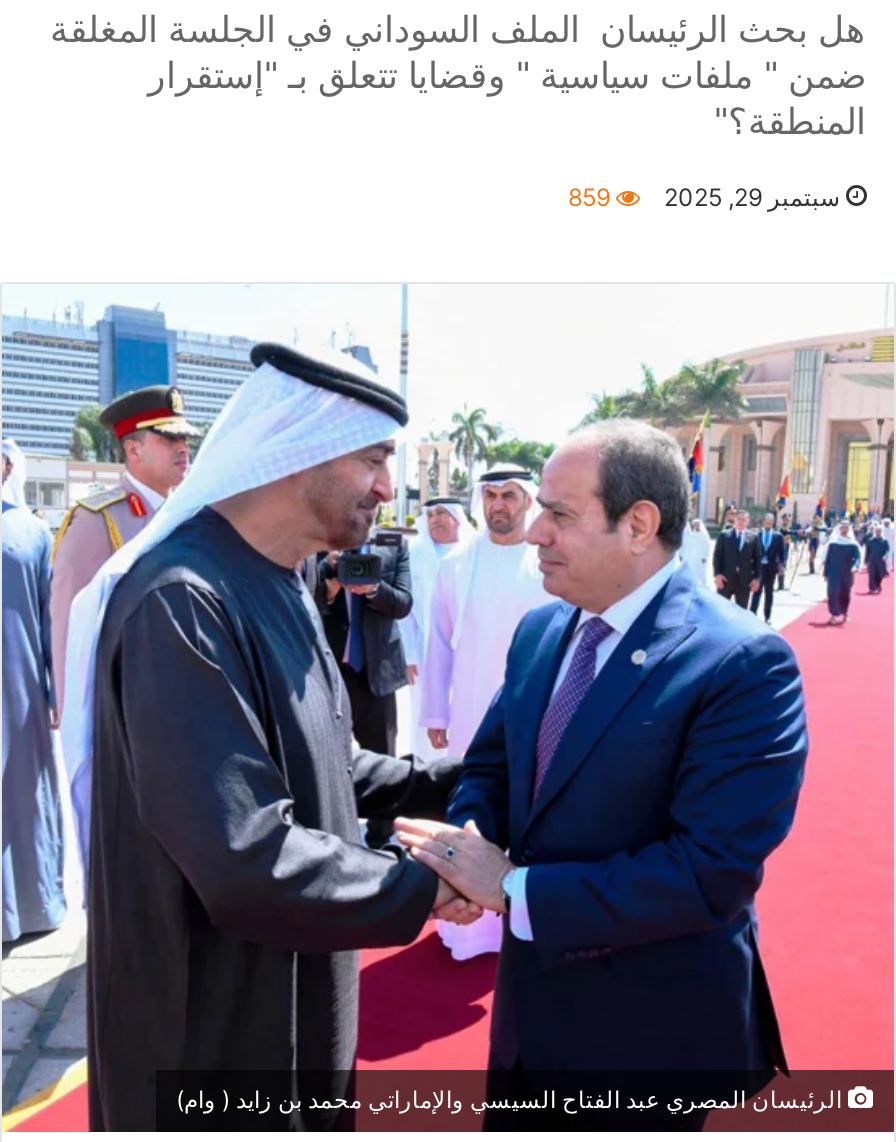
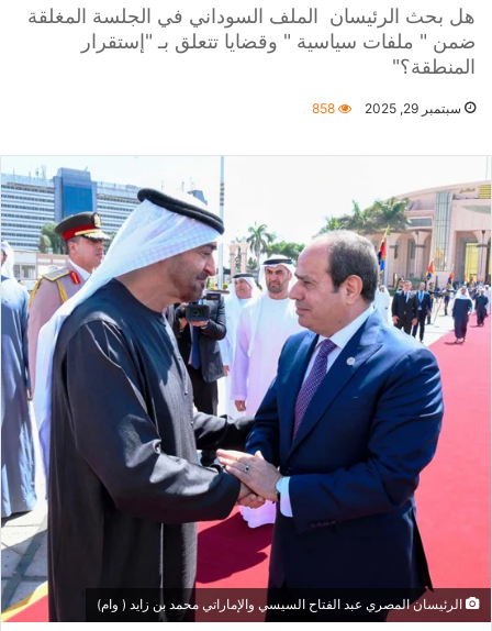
- 859
+ 858
